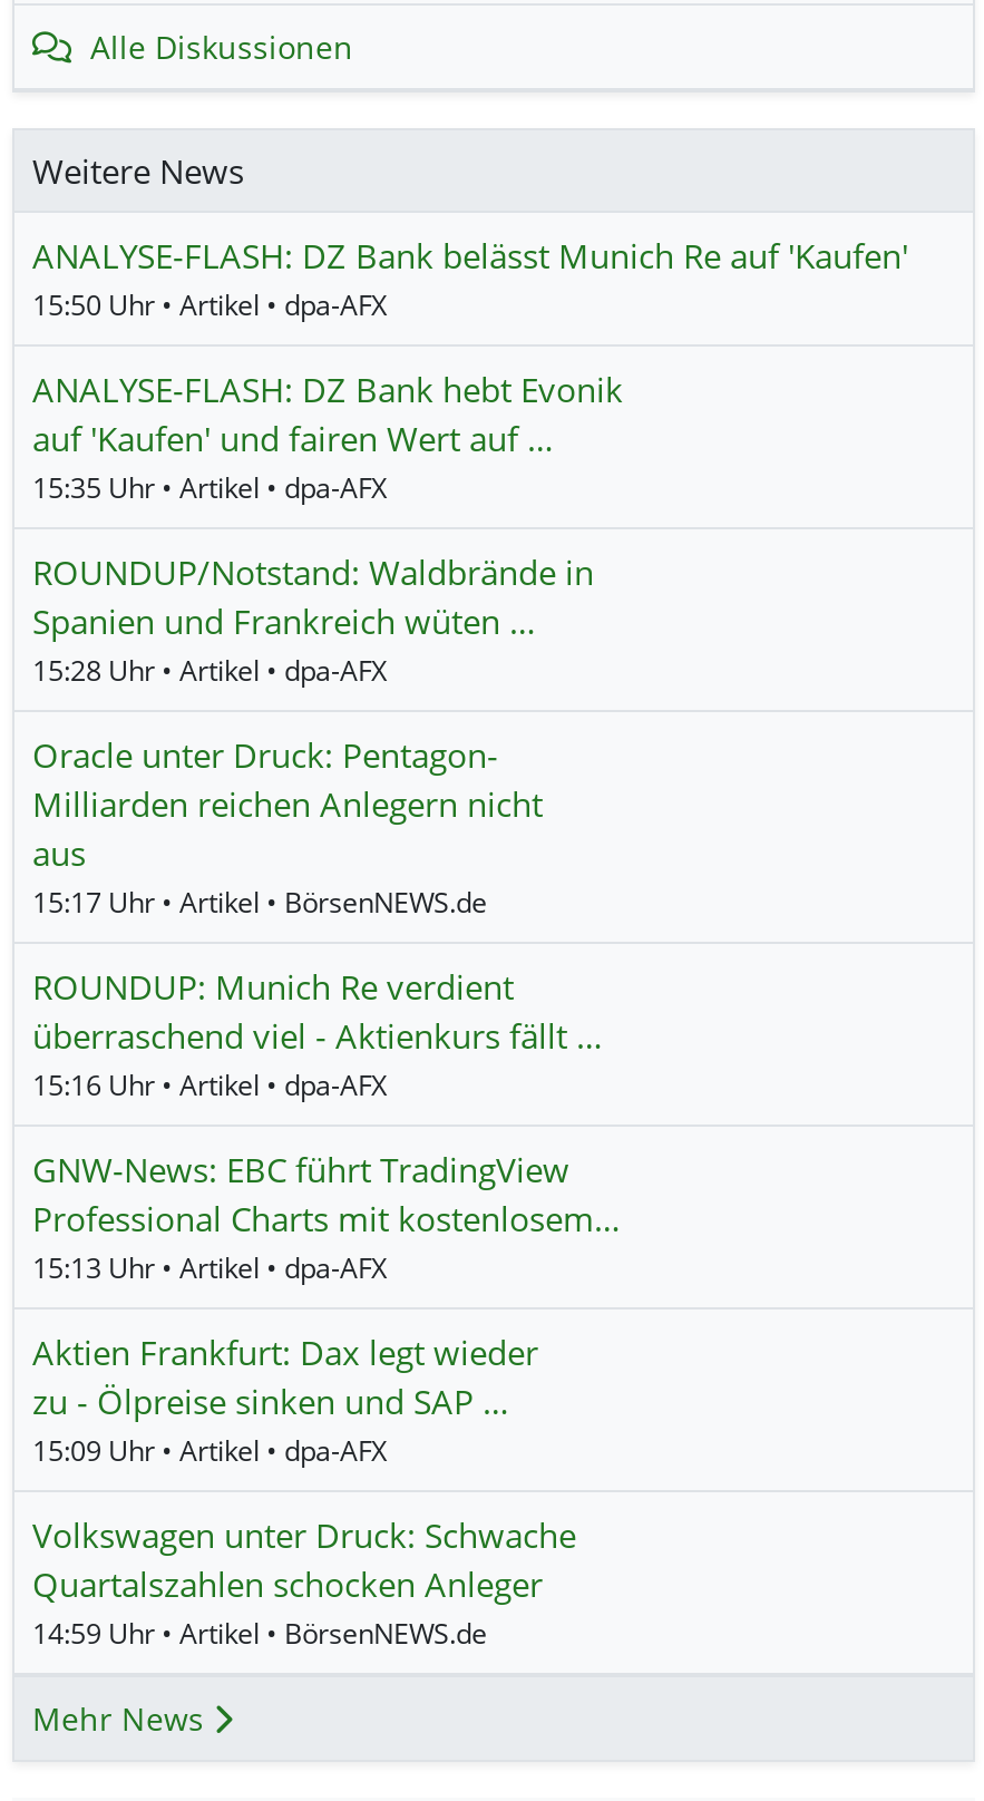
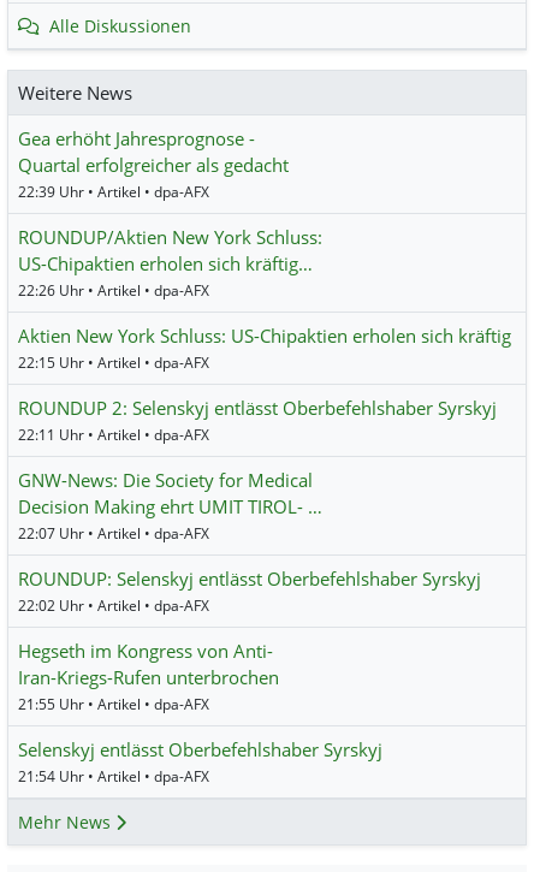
- ANALYSE-FLASH: DZ Bank belässt Munich Re auf 'Kaufen'
- 15:50 Uhr • Artikel • dpa-AFX
+ Gea erhöht Jahresprognose -
+ Quartal erfolgreicher als gedacht
+ 22:39 Uhr • Artikel • dpa-AFX

- ANALYSE-FLASH: DZ Bank hebt Evonik
- auf 'Kaufen' und fairen Wert auf …
- 15:35 Uhr • Artikel • dpa-AFX
+ ROUNDUP/Aktien New York Schluss:
+ US-Chipaktien erholen sich kräftig…
+ 22:26 Uhr • Artikel • dpa-AFX

- ROUNDUP/Notstand: Waldbrände in
- Spanien und Frankreich wüten …
- 15:28 Uhr • Artikel • dpa-AFX
+ Aktien New York Schluss: US-Chipaktien erholen sich kräftig
+ 22:15 Uhr • Artikel • dpa-AFX

- Oracle unter Druck: Pentagon-
- Milliarden reichen Anlegern nicht
- aus
- 15:17 Uhr • Artikel • BörsenNEWS.de
+ ROUNDUP 2: Selenskyj entlässt Oberbefehlshaber Syrskyj
+ 22:11 Uhr • Artikel • dpa-AFX

- ROUNDUP: Munich Re verdient
- überraschend viel - Aktienkurs fällt …
- 15:16 Uhr • Artikel • dpa-AFX
+ GNW-News: Die Society for Medical
+ Decision Making ehrt UMIT TIROL- …
+ 22:07 Uhr • Artikel • dpa-AFX

- GNW-News: EBC führt TradingView
- Professional Charts mit kostenlosem…
- 15:13 Uhr • Artikel • dpa-AFX
+ ROUNDUP: Selenskyj entlässt Oberbefehlshaber Syrskyj
+ 22:02 Uhr • Artikel • dpa-AFX

- Aktien Frankfurt: Dax legt wieder
- zu - Ölpreise sinken und SAP …
- 15:09 Uhr • Artikel • dpa-AFX
+ Hegseth im Kongress von Anti-
+ Iran-Kriegs-Rufen unterbrochen
+ 21:55 Uhr • Artikel • dpa-AFX

- Volkswagen unter Druck: Schwache
- Quartalszahlen schocken Anleger
- 14:59 Uhr • Artikel • BörsenNEWS.de
+ Selenskyj entlässt Oberbefehlshaber Syrskyj
+ 21:54 Uhr • Artikel • dpa-AFX
